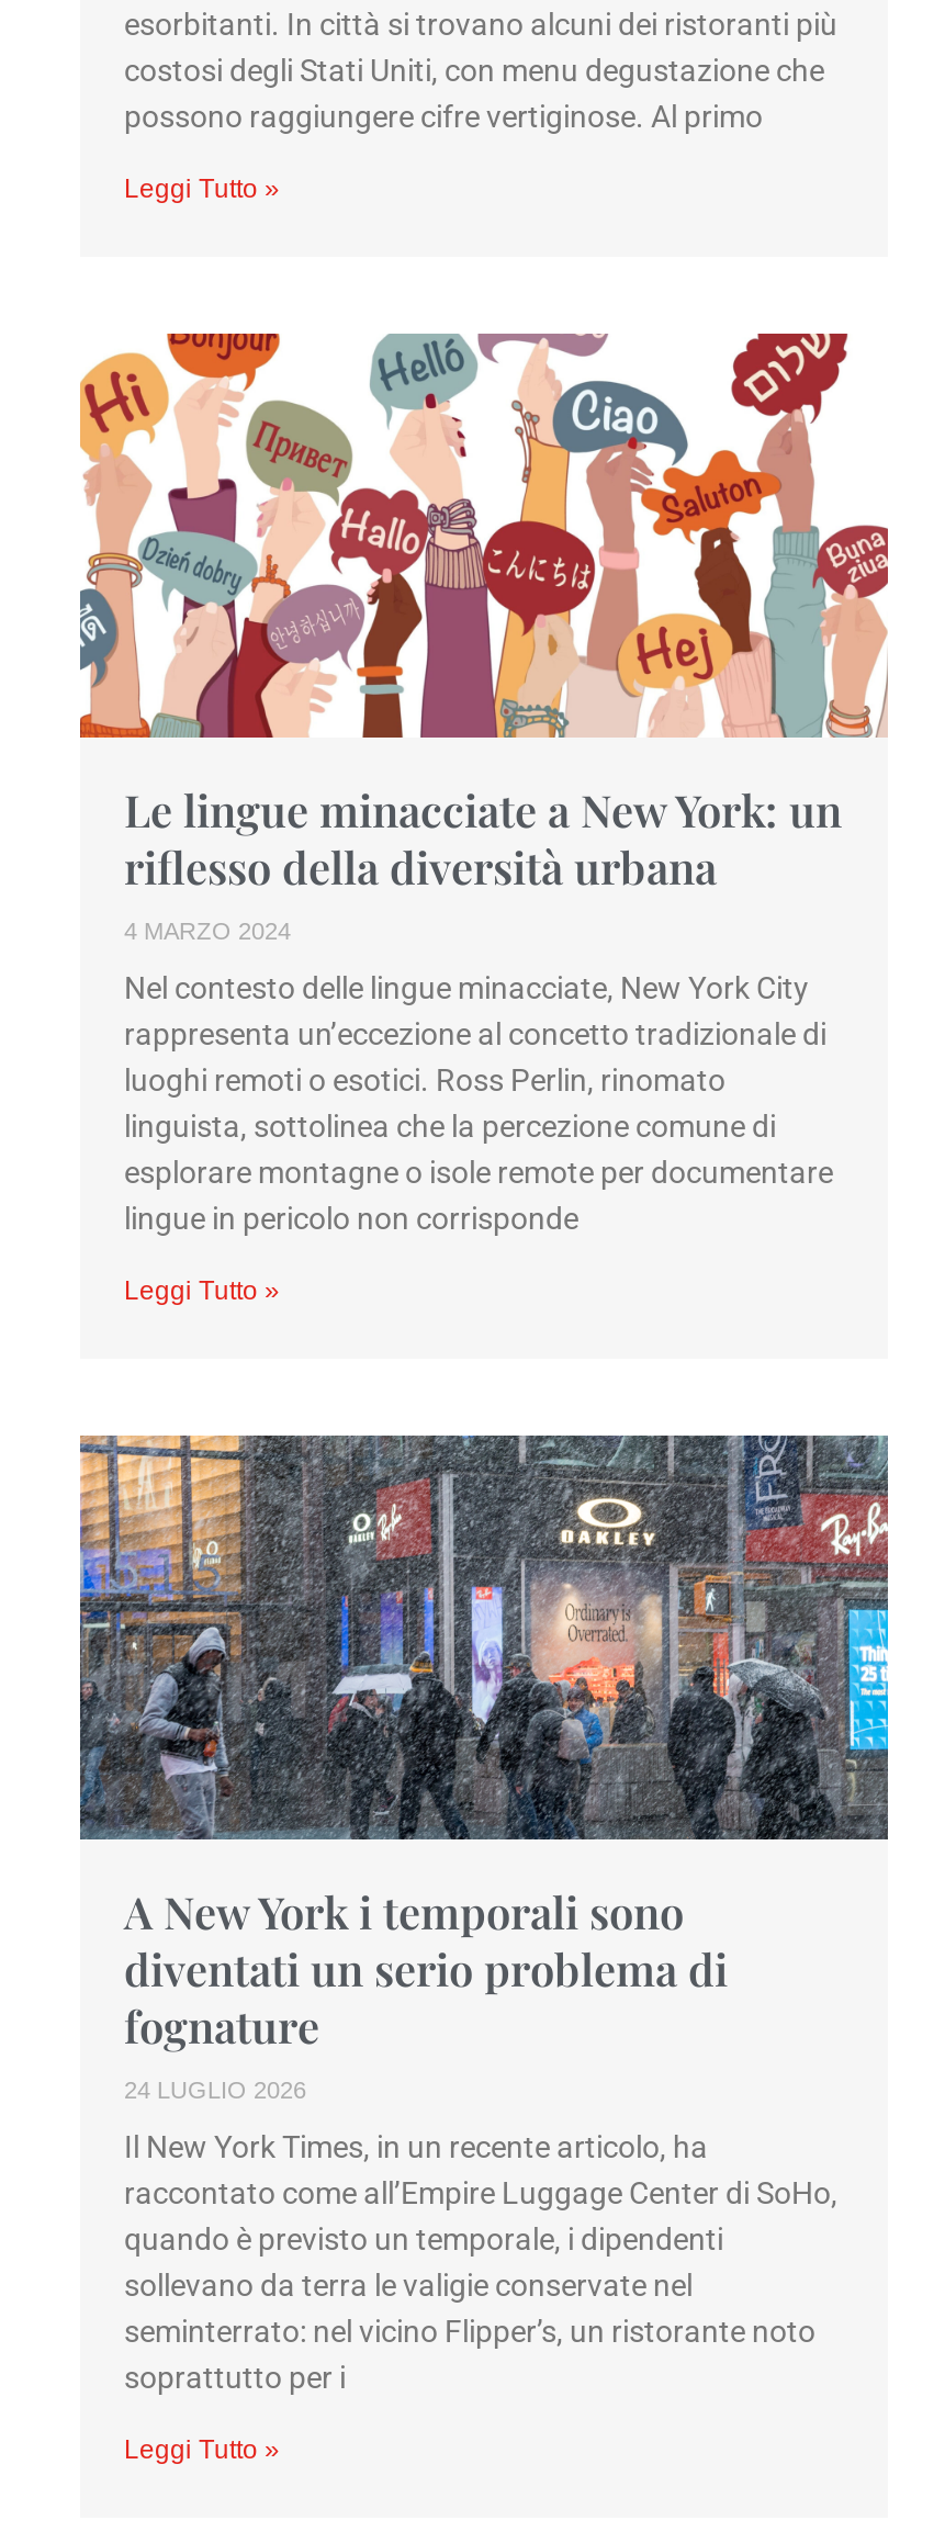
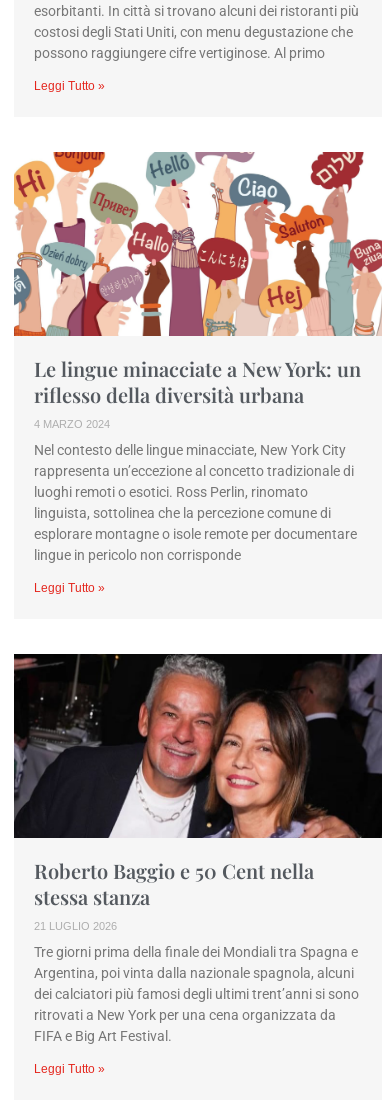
- [image]
- A New York i temporali sono
- diventati un serio problema di
- fognature
- 24 LUGLIO 2026
+ [image]
+ Roberto Baggio e 50 Cent nella
+ stessa stanza
+ 21 LUGLIO 2026

- Il New York Times, in un recente articolo, ha
- raccontato come all’Empire Luggage Center di SoHo,
- quando è previsto un temporale, i dipendenti
- sollevano da terra le valigie conservate nel
- seminterrato: nel vicino Flipper’s, un ristorante noto
- soprattutto per i
+ Tre giorni prima della finale dei Mondiali tra Spagna e
+ Argentina, poi vinta dalla nazionale spagnola, alcuni
+ dei calciatori più famosi degli ultimi trent’anni si sono
+ ritrovati a New York per una cena organizzata da
+ FIFA e Big Art Festival.
